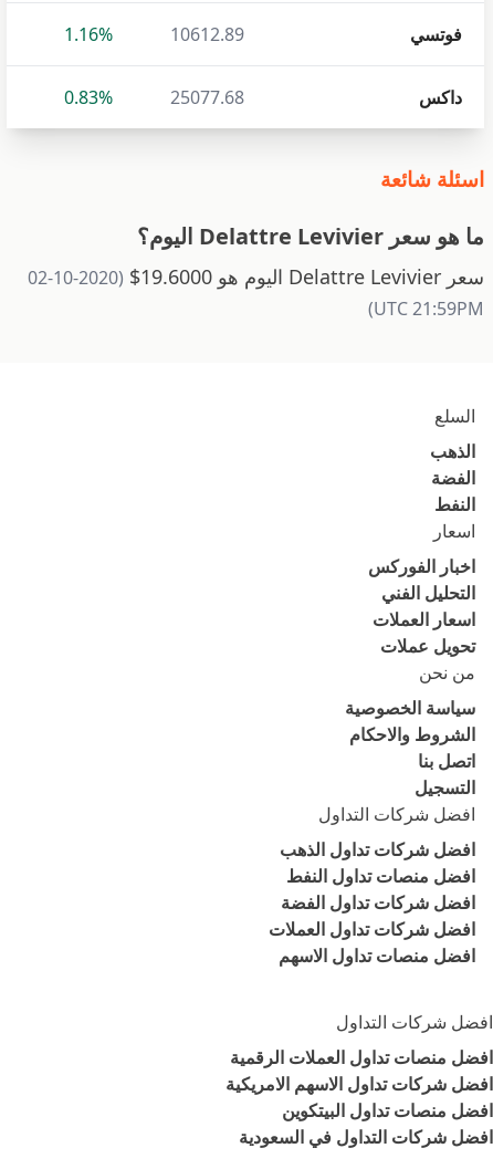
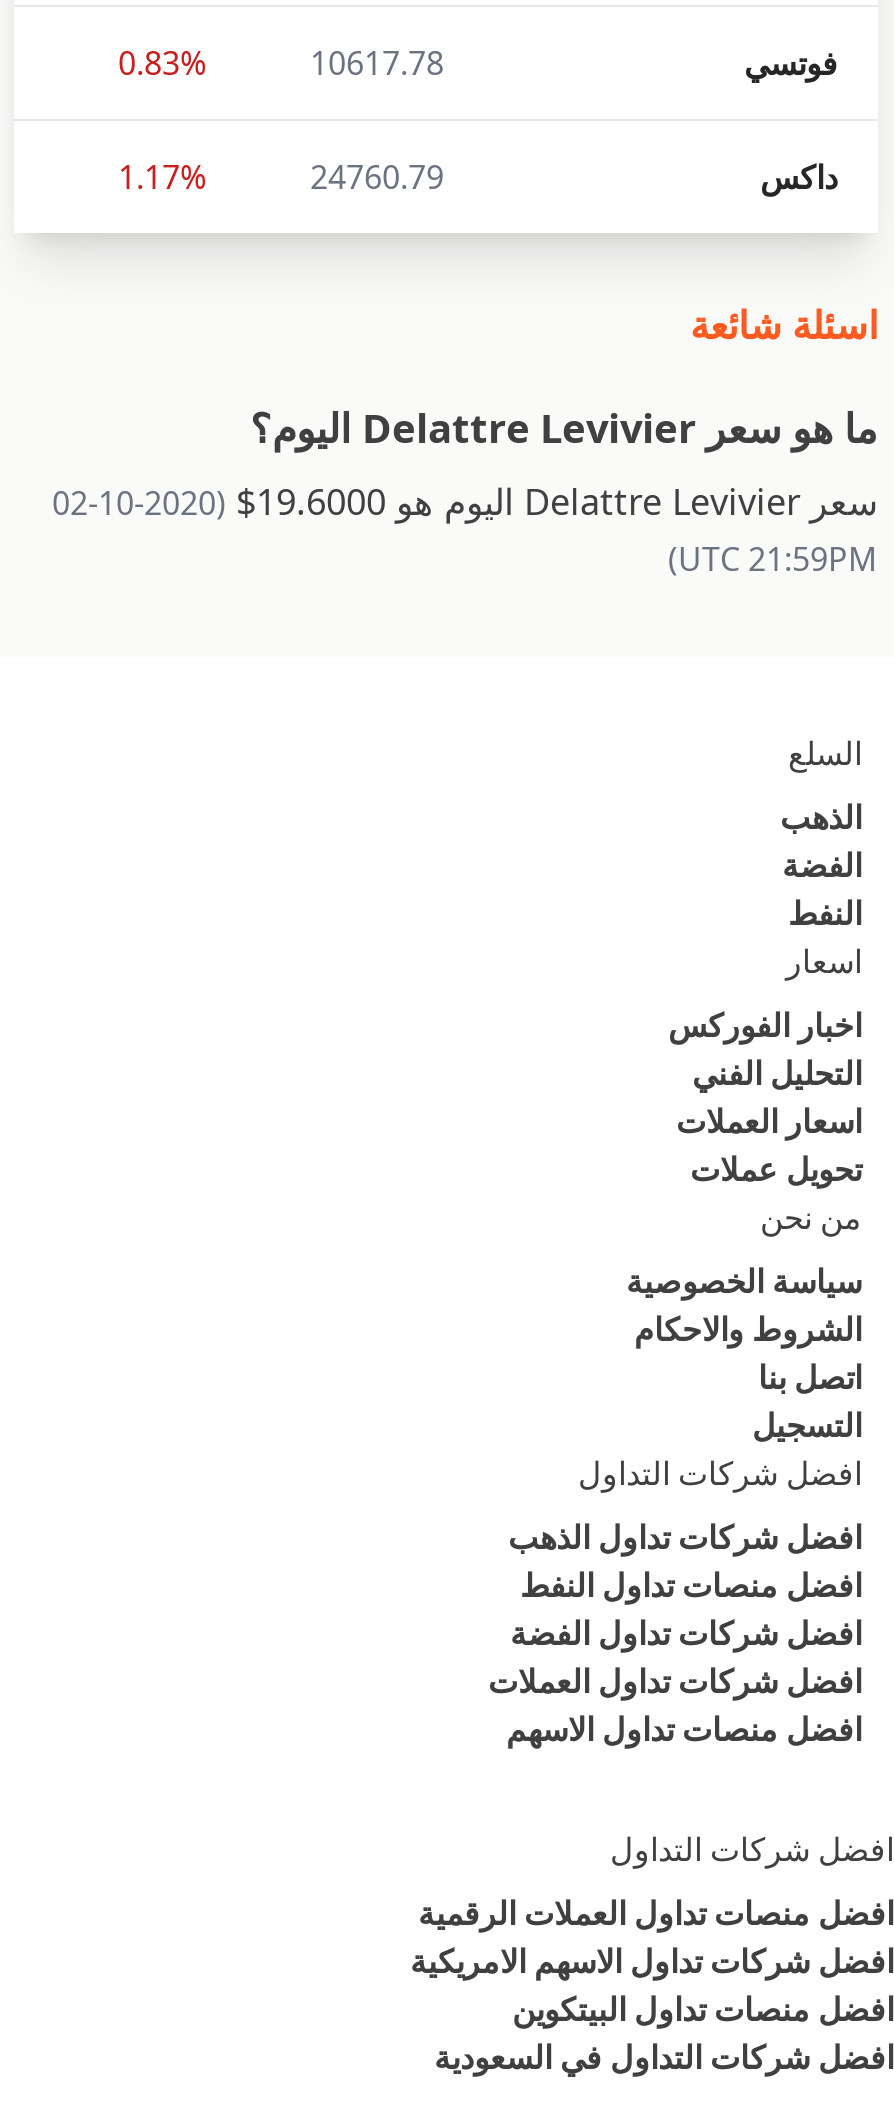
- 1.16%
+ 0.83%

- 10612.89
+ 10617.78

- 0.83%
+ 1.17%

- 25077.68
+ 24760.79
